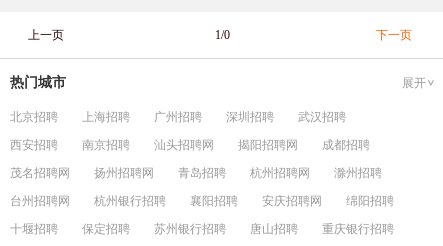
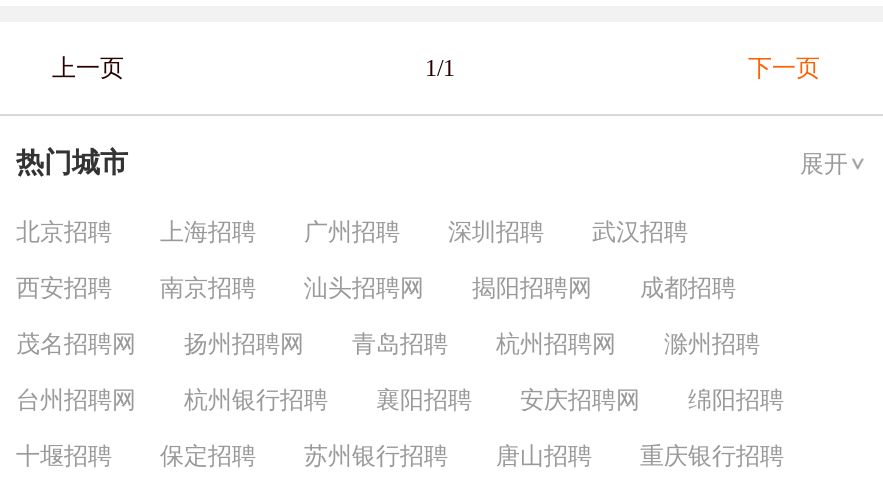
- 1/0
+ 1/1
